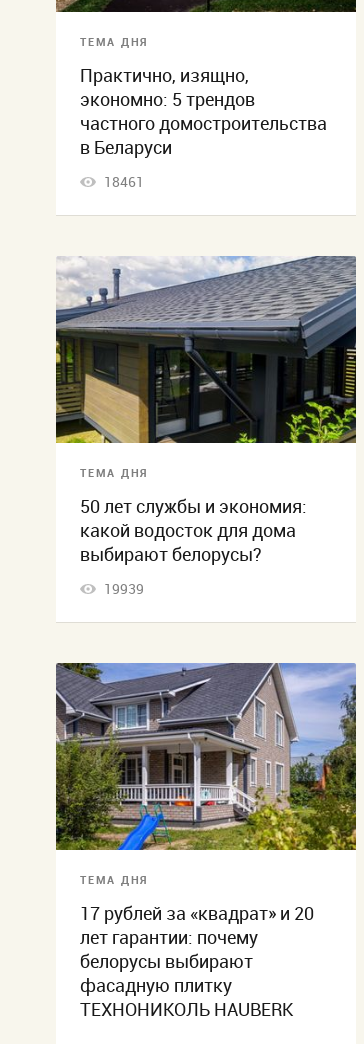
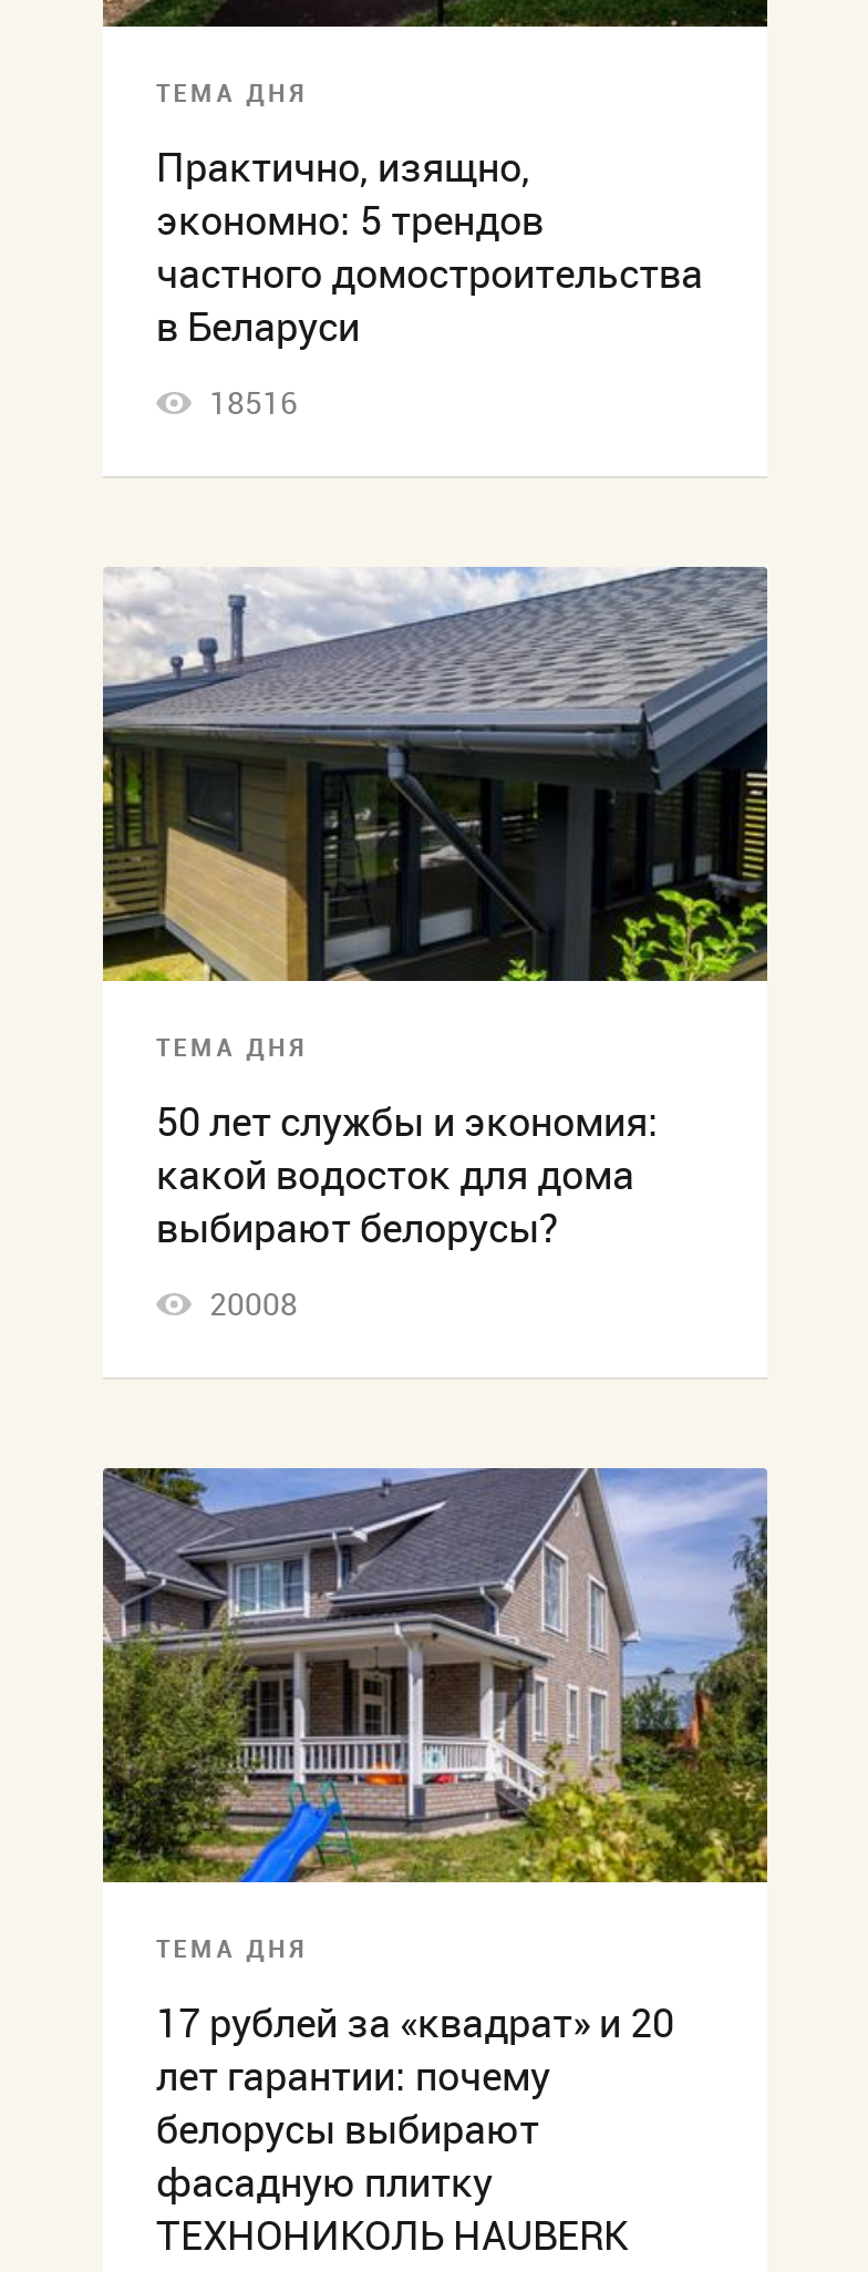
- 18461
+ 18516

- 19939
+ 20008
